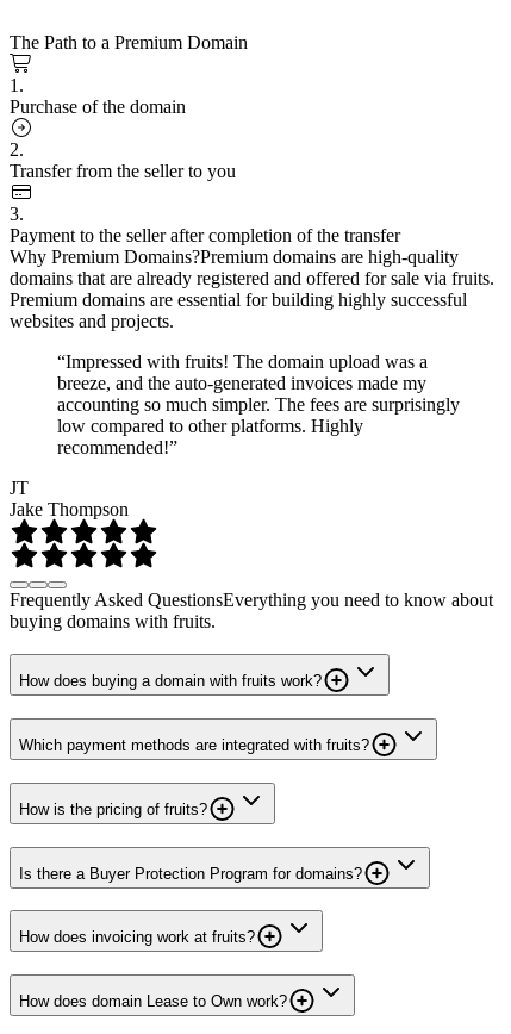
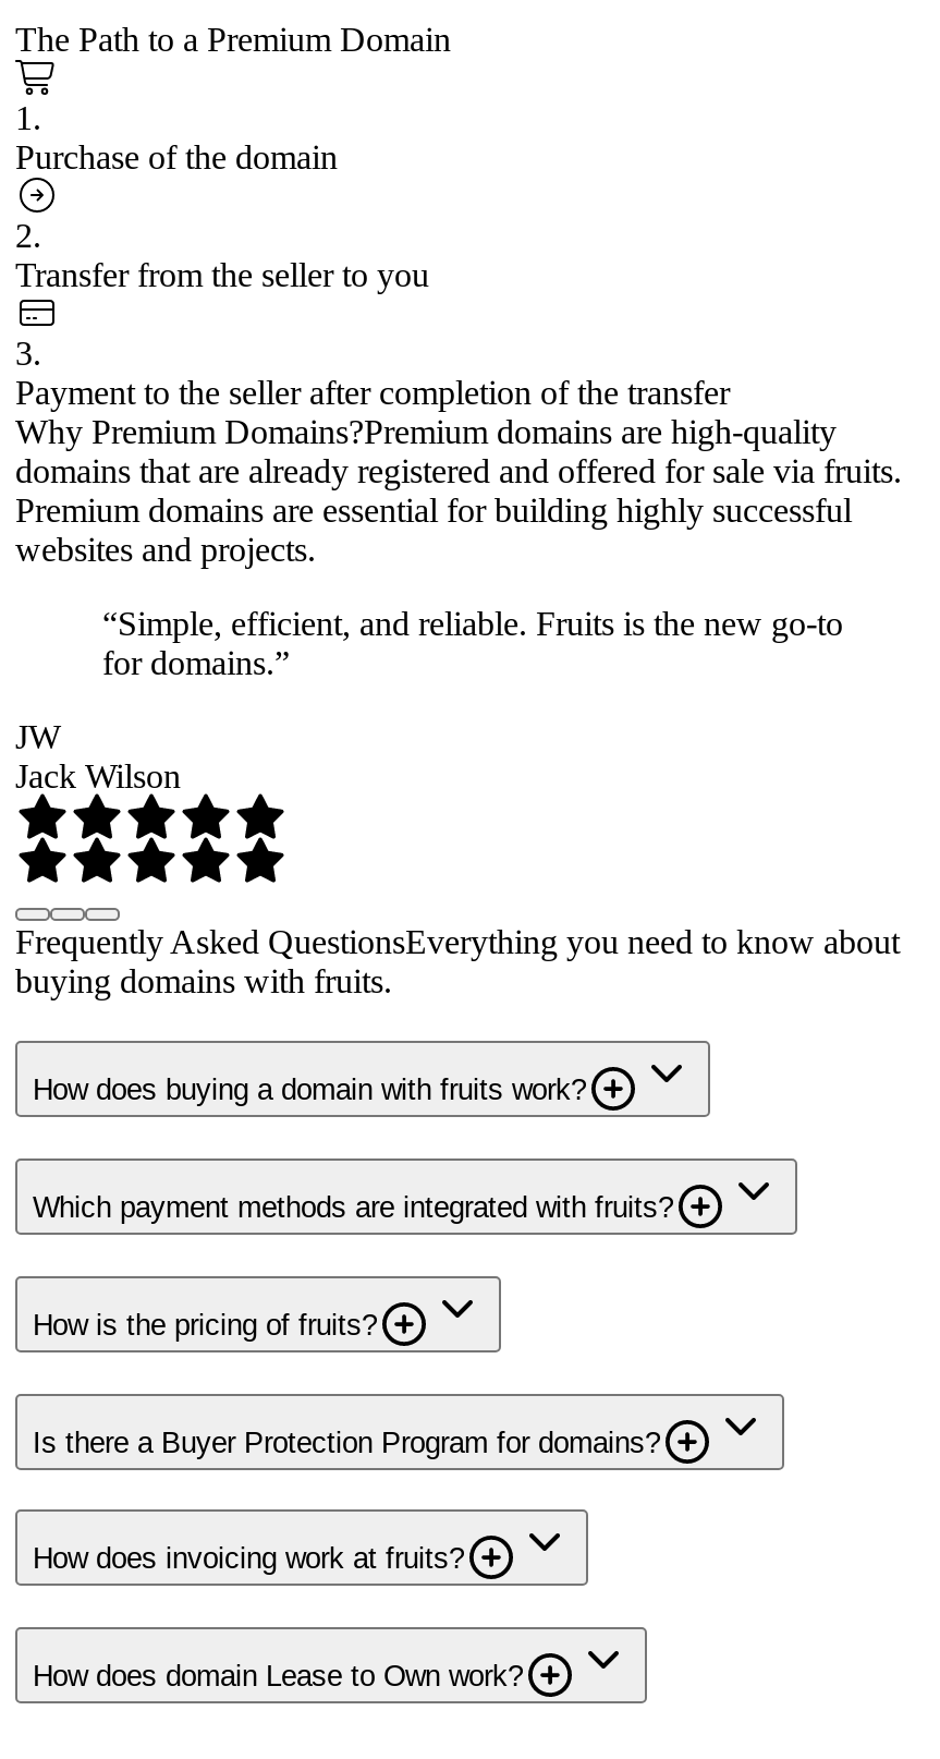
- “Impressed with fruits! The domain upload was a
- breeze, and the auto-generated invoices made my
- accounting so much simpler. The fees are surprisingly
- low compared to other platforms. Highly
- recommended!”
+ “Simple, efficient, and reliable. Fruits is the new go-to
+ for domains.”

- JT
- Jake Thompson
+ JW
+ Jack Wilson
